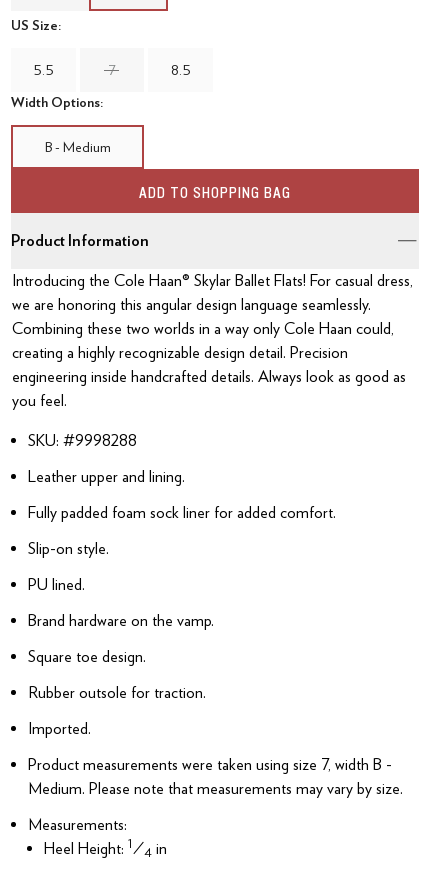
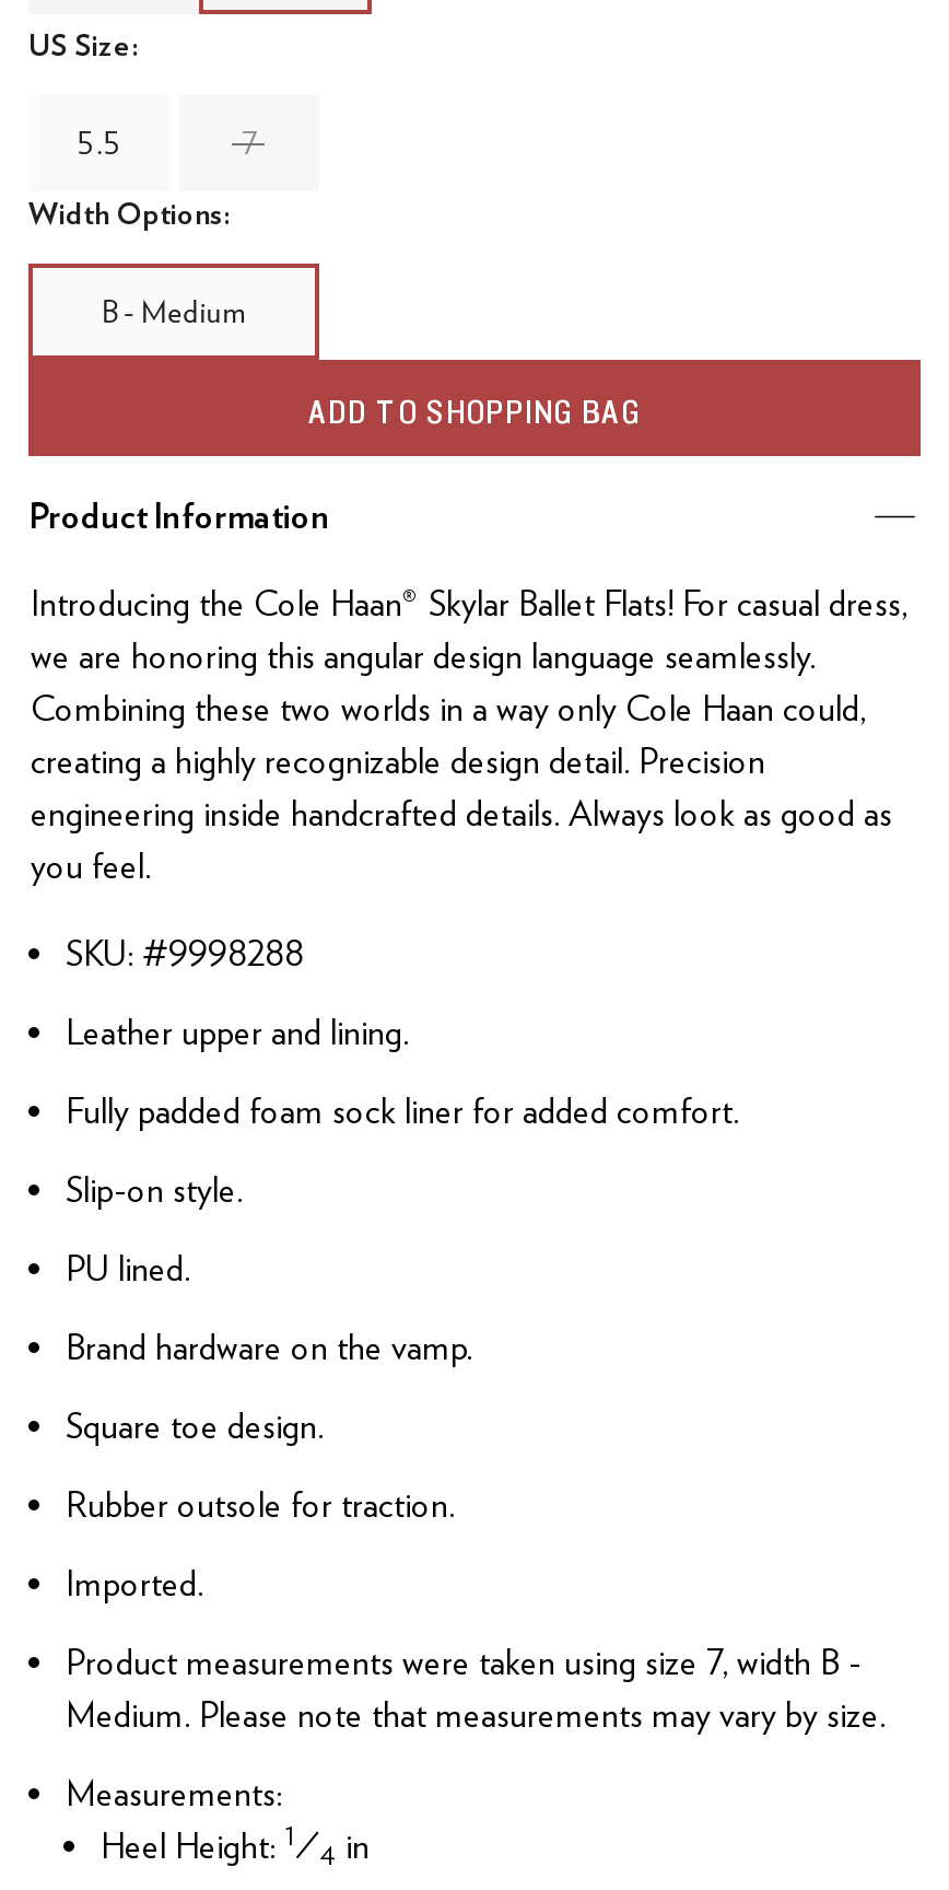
- 8.5
